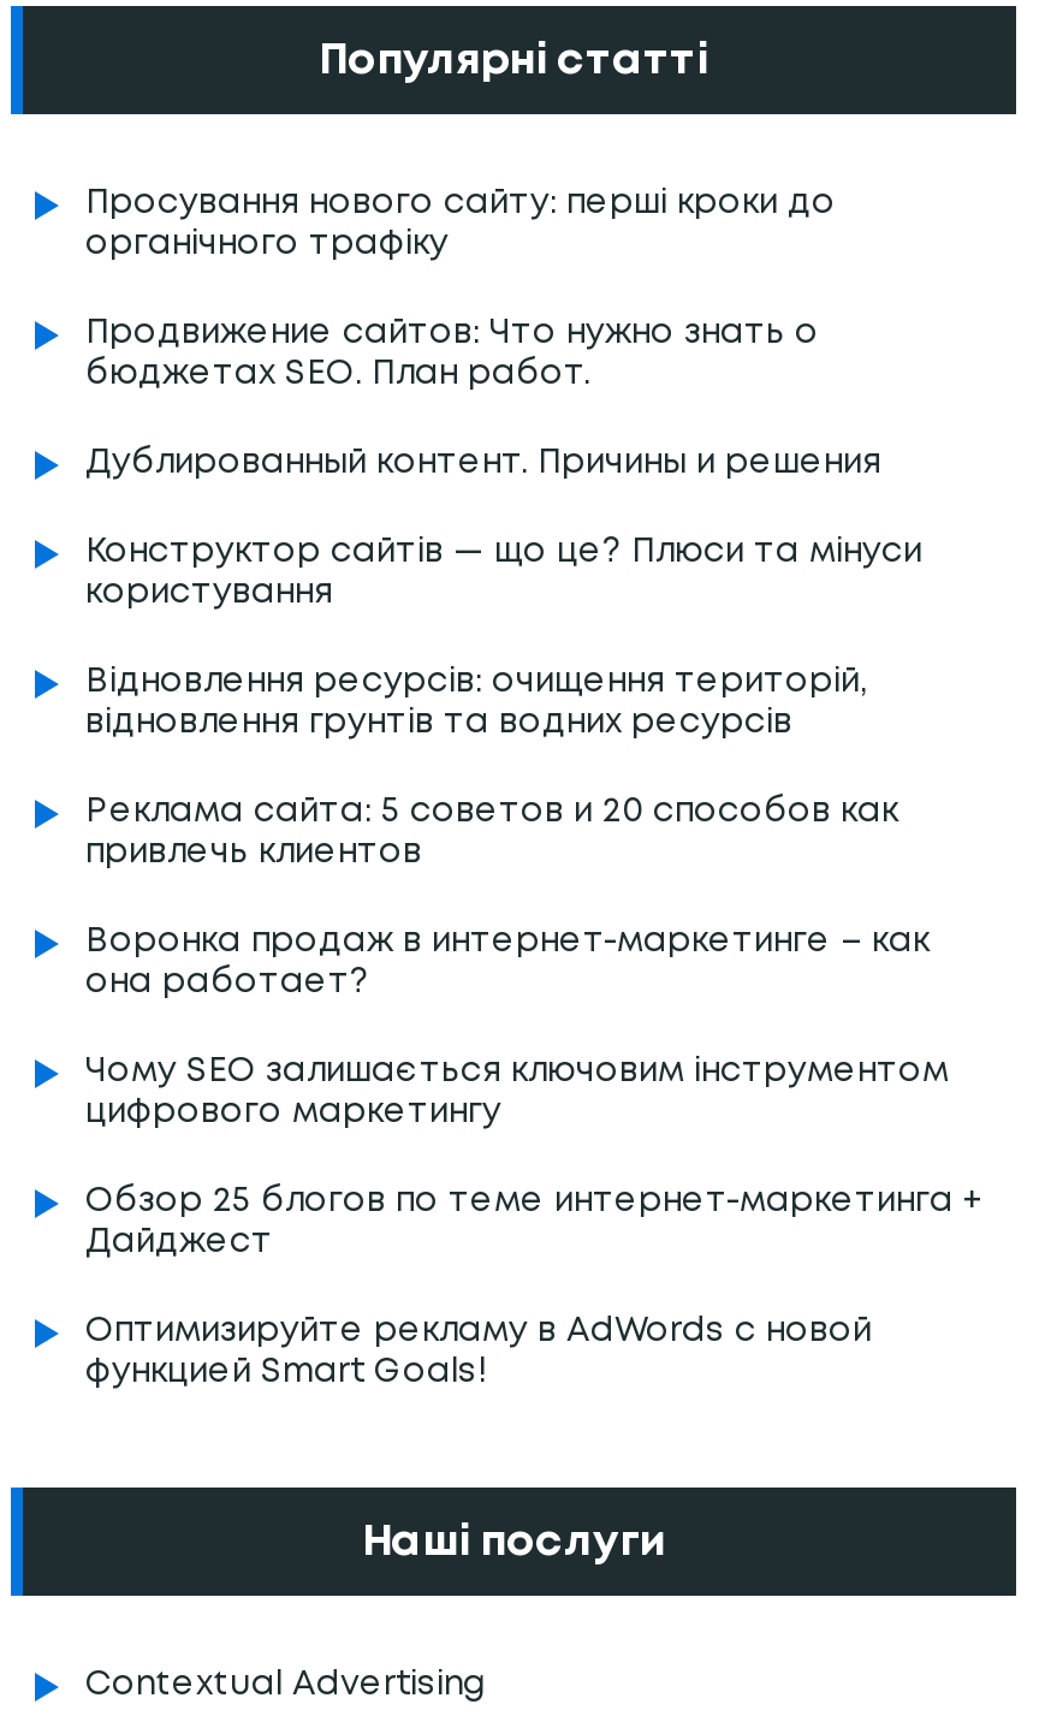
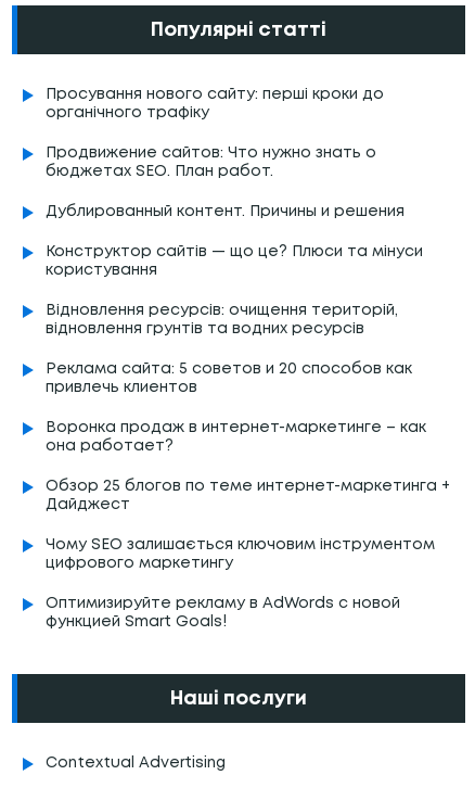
moved down: Чому SEO залишається ключовим інструментом | цифрового маркетингу

moved up: Обзор 25 блогов по теме интернет-маркетинга + | Дайджест
